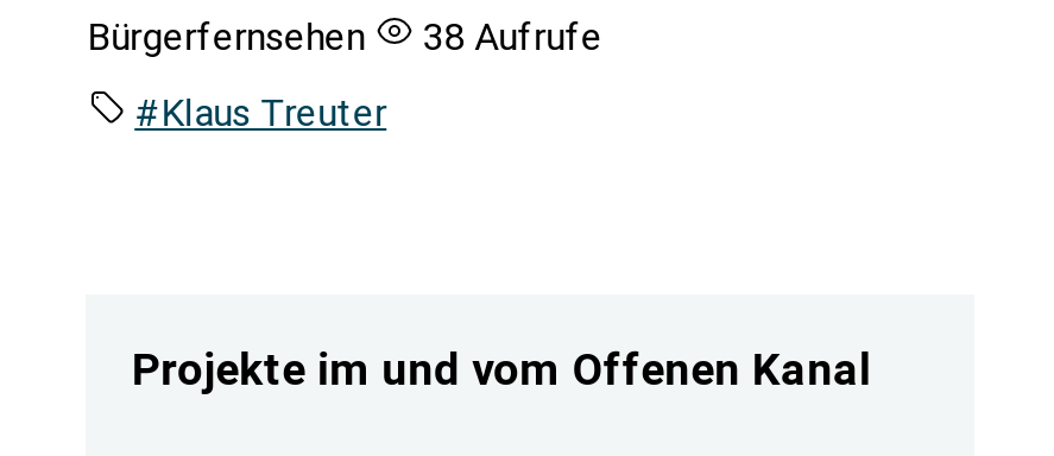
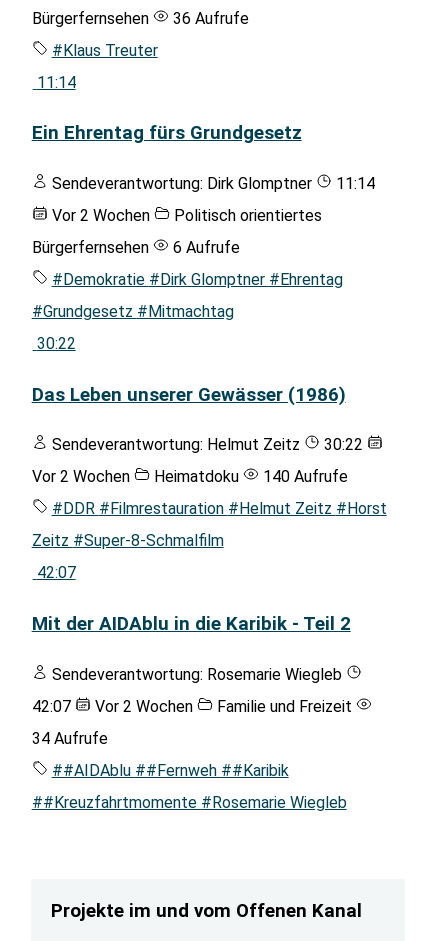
- Bürgerfernsehen 38 Aufrufe
+ Bürgerfernsehen 36 Aufrufe

+ 11:14
+ Ein Ehrentag fürs Grundgesetz
+ Sendeverantwortung: Dirk Glomptner
+ 11:14
+ Vor 2 Wochen
+ Politisch orientiertes
+ Bürgerfernsehen
+ 6 Aufrufe
+ #Demokratie #Dirk Glomptner #Ehrentag
+ #Grundgesetz #Mitmachtag
+ 30:22
+ Das Leben unserer Gewässer (1986)
+ Sendeverantwortung: Helmut Zeitz
+ 30:22
+ Vor 2 Wochen
+ Heimatdoku
+ 140 Aufrufe
+ #DDR #Filmrestauration #Helmut Zeitz #Horst
+ Zeitz #Super-8-Schmalfilm
+ 42:07
+ Mit der AIDAblu in die Karibik - Teil 2
+ Sendeverantwortung: Rosemarie Wiegleb
+ 42:07
+ Vor 2 Wochen
+ Familie und Freizeit
+ 34 Aufrufe
+ ##AIDAblu ##Fernweh ##Karibik
+ ##Kreuzfahrtmomente #Rosemarie Wiegleb
